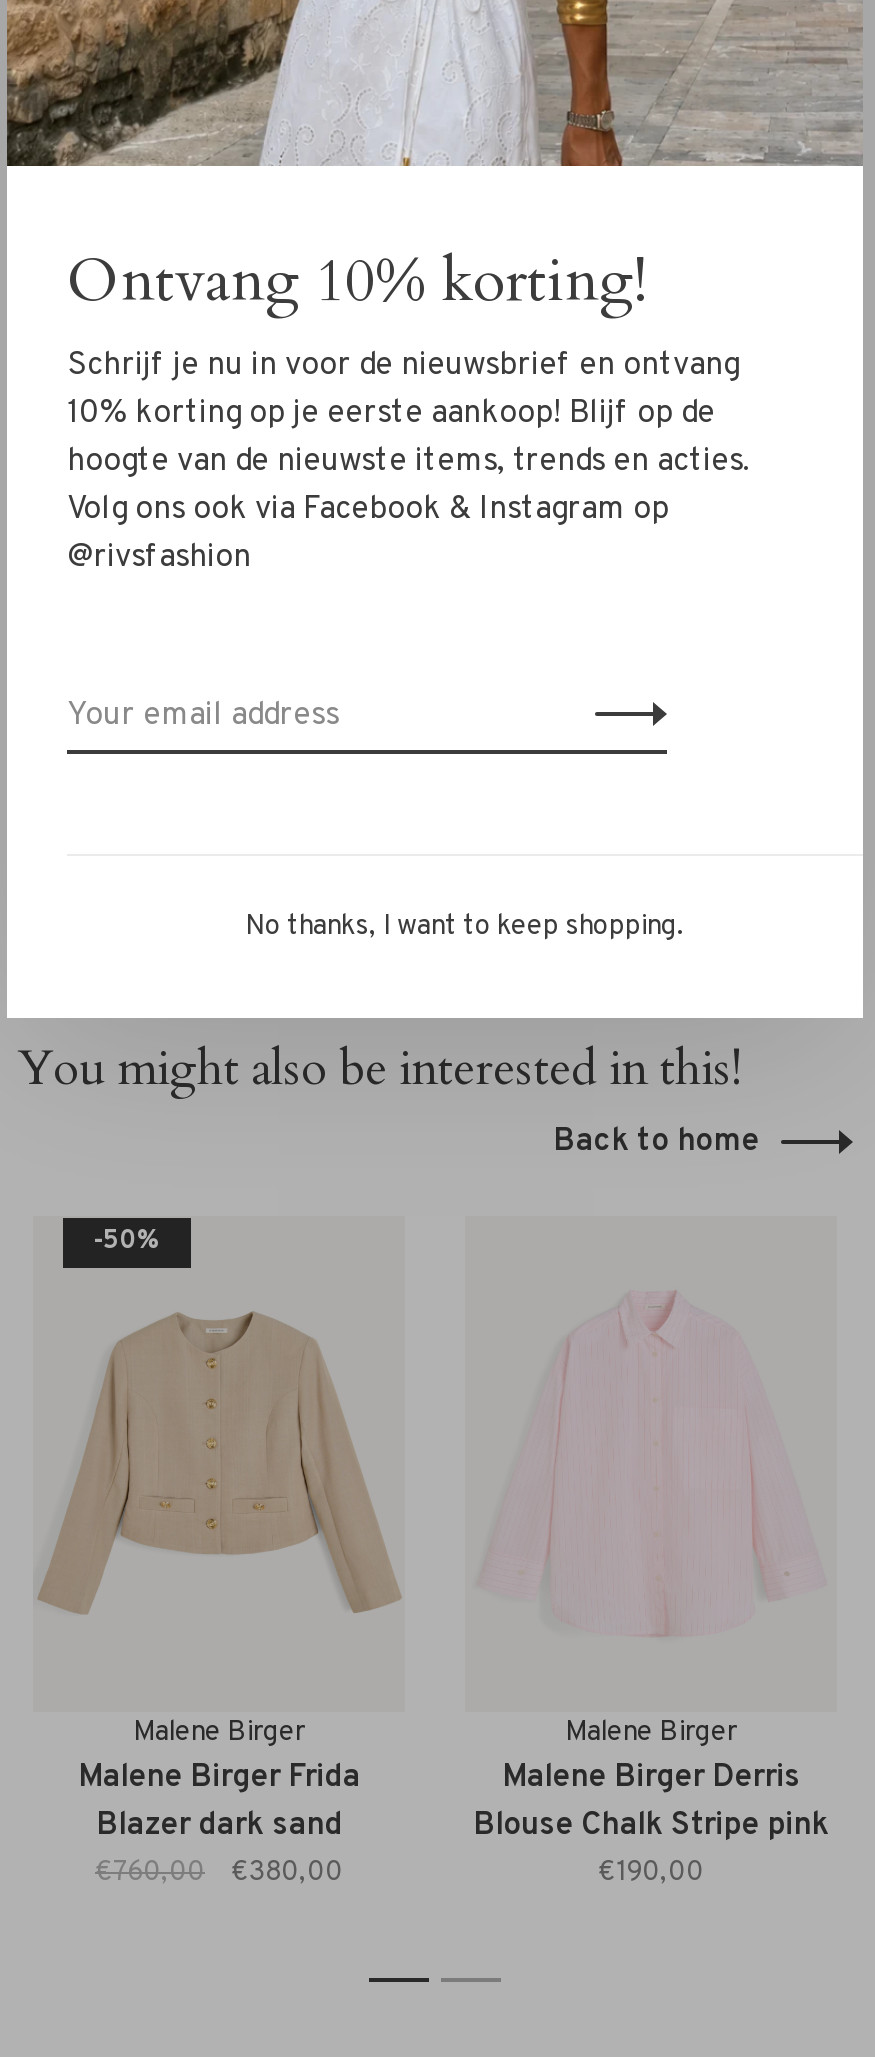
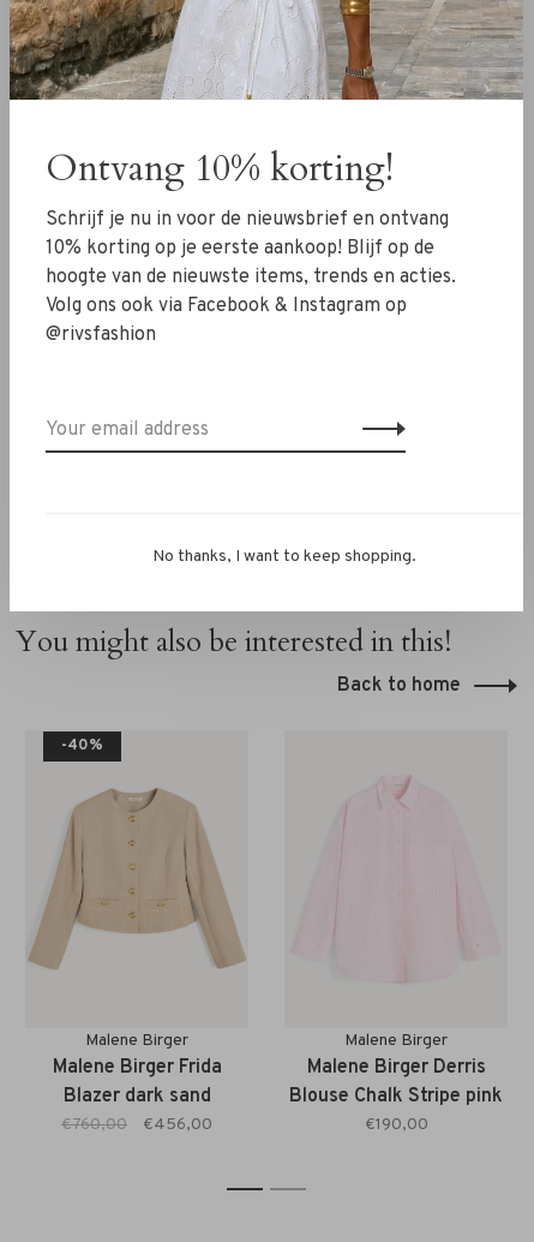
- -50%
+ -40%

- €760,00 €380,00
+ €760,00 €456,00
